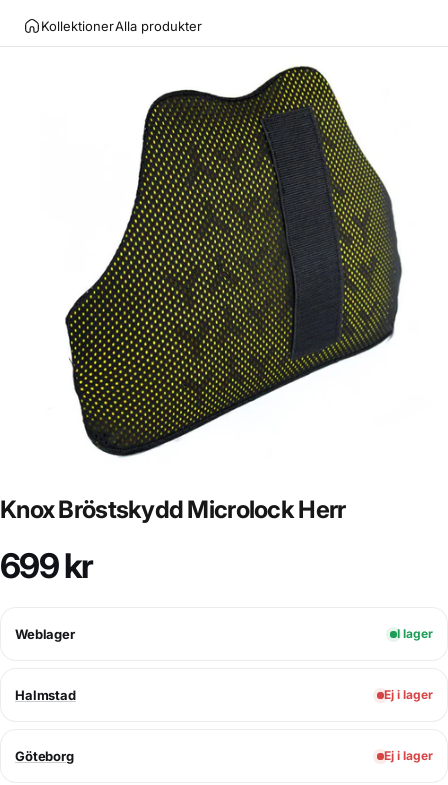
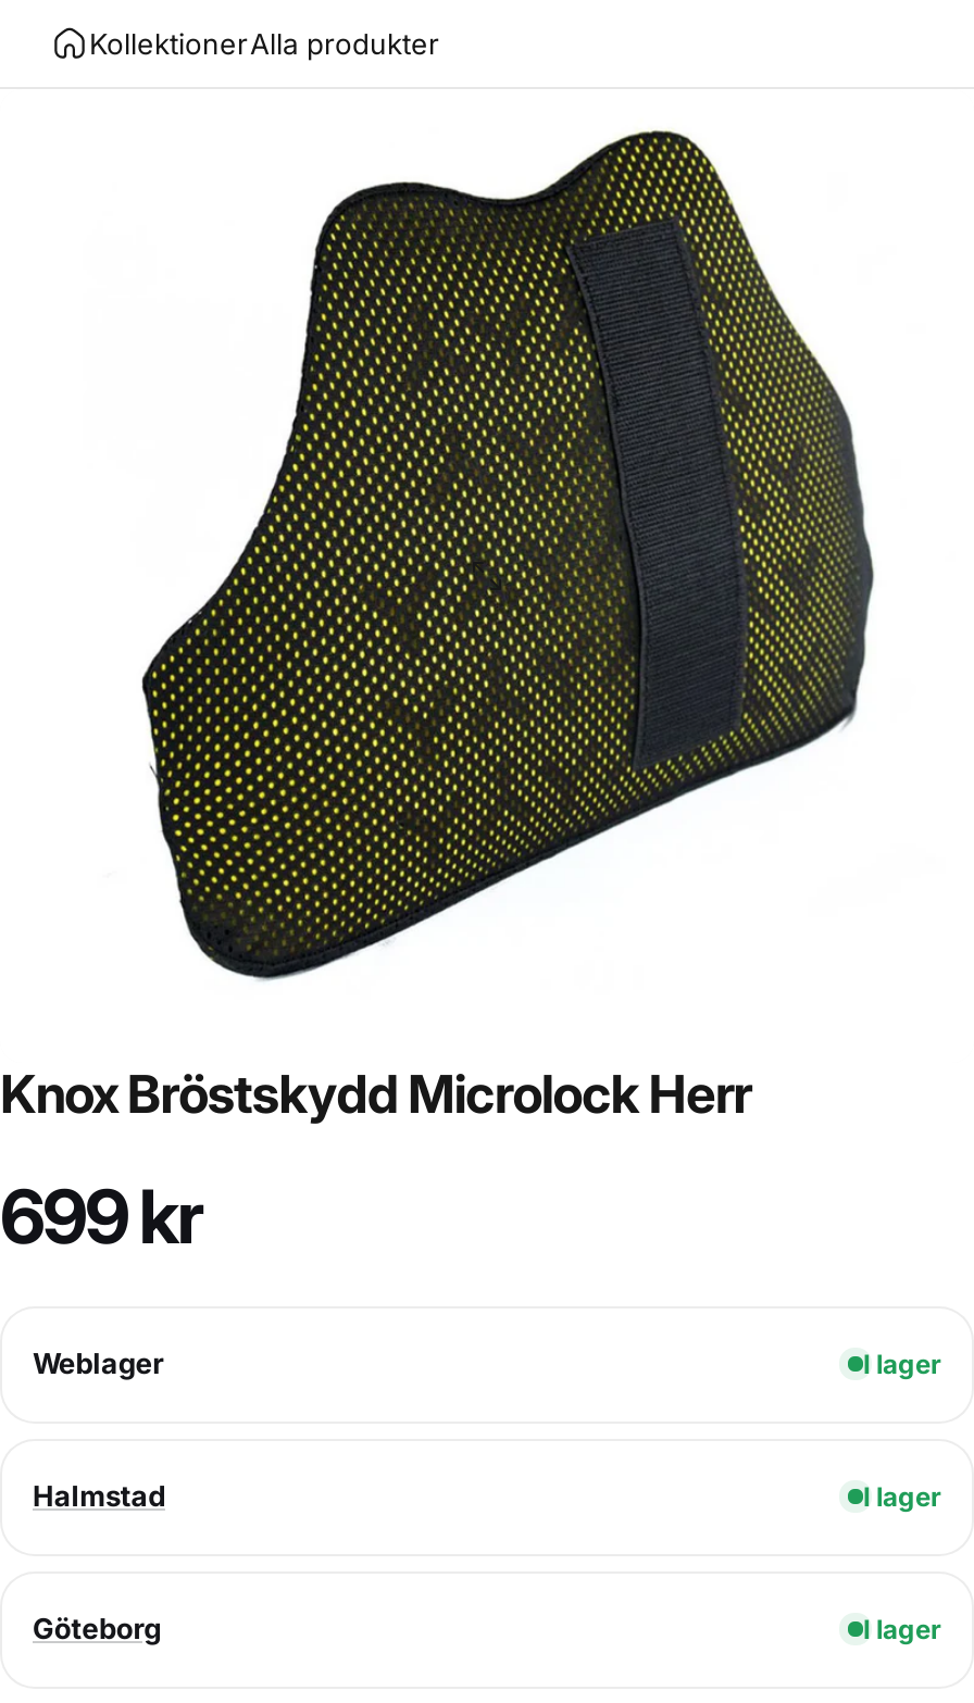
- Ej i lager
+ I lager

- Ej i lager
+ I lager
